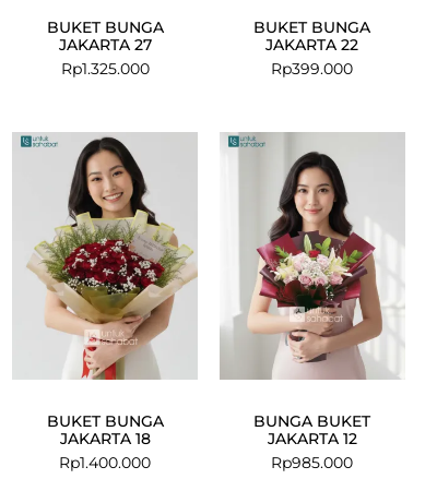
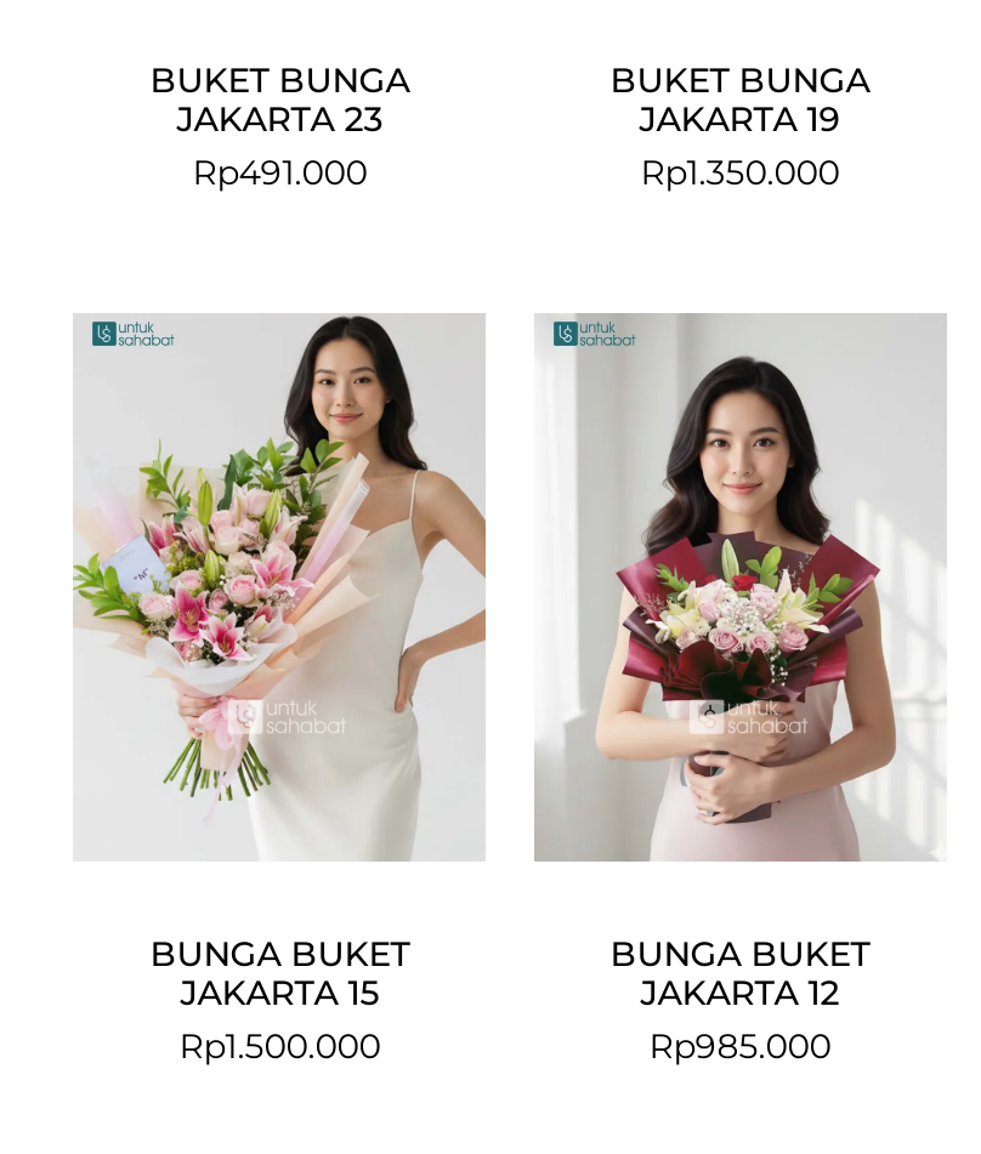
- JAKARTA 27
+ JAKARTA 23

- JAKARTA 22
- Rp399.000
+ JAKARTA 19
+ Rp1.350.000

- Rp1.325.000
+ Rp491.000

- [image]
- BUKET BUNGA
- JAKARTA 18
- Rp1.400.000
+ [image]
+ BUNGA BUKET
+ JAKARTA 15
+ Rp1.500.000
